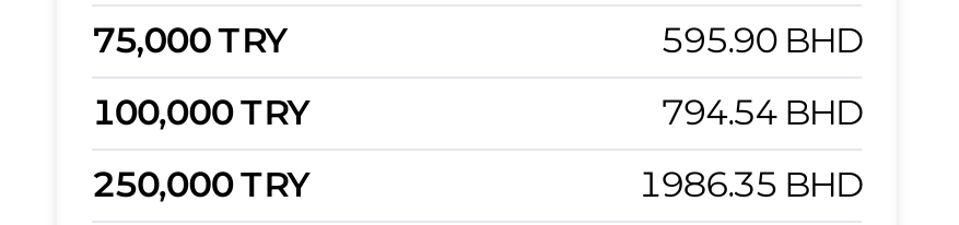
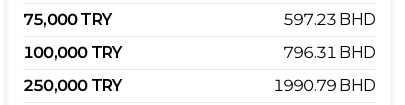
- 595.90 BHD
+ 597.23 BHD

- 794.54 BHD
+ 796.31 BHD

- 1986.35 BHD
+ 1990.79 BHD
